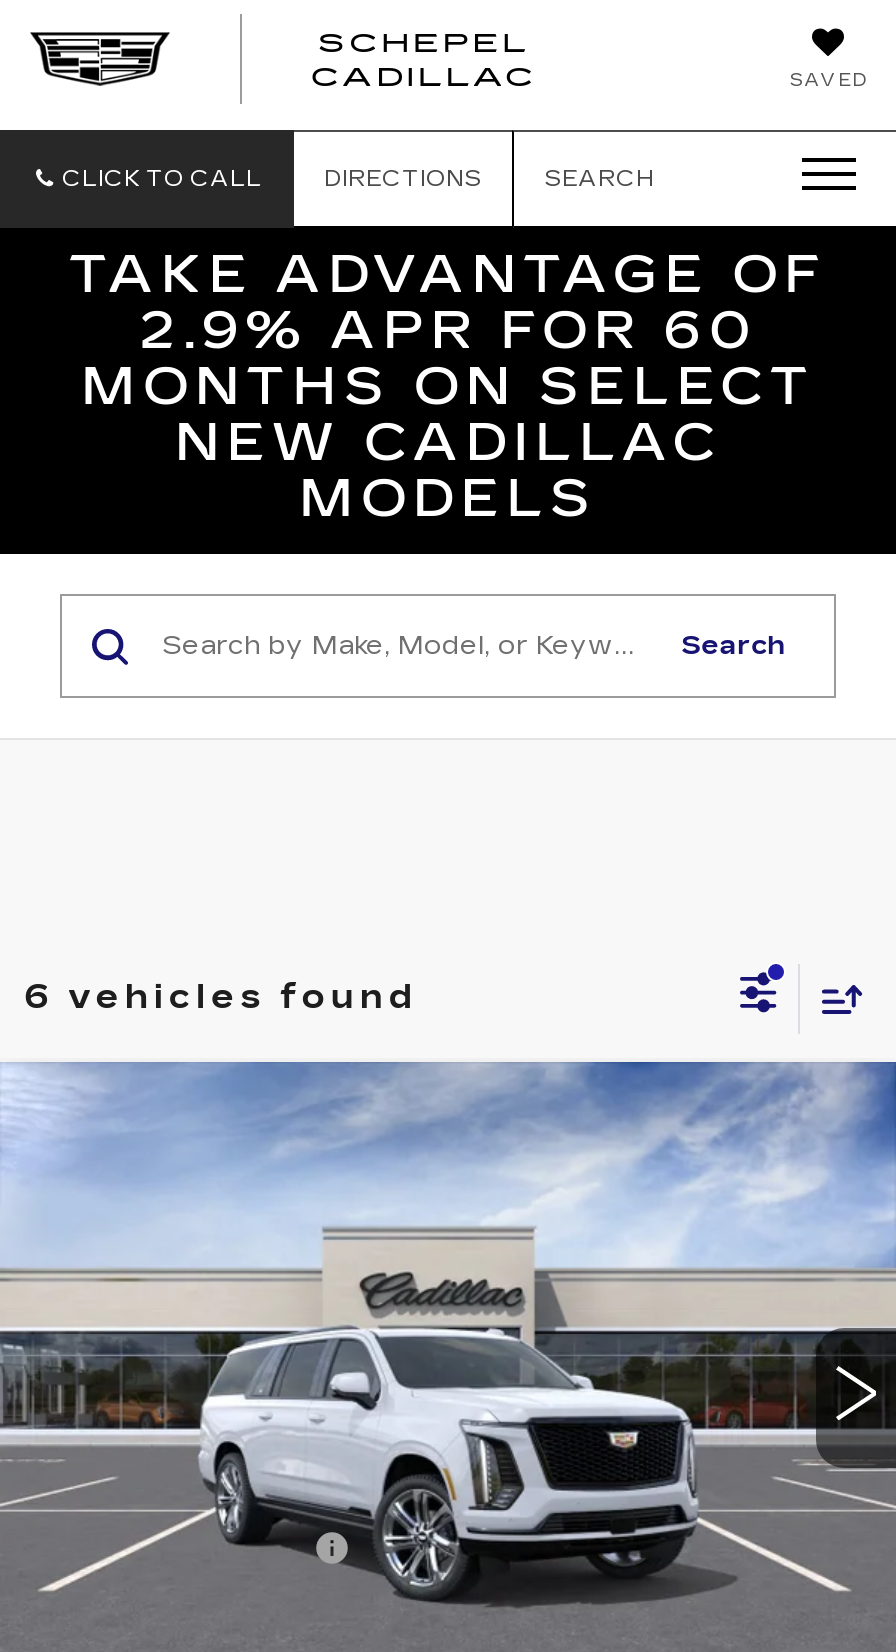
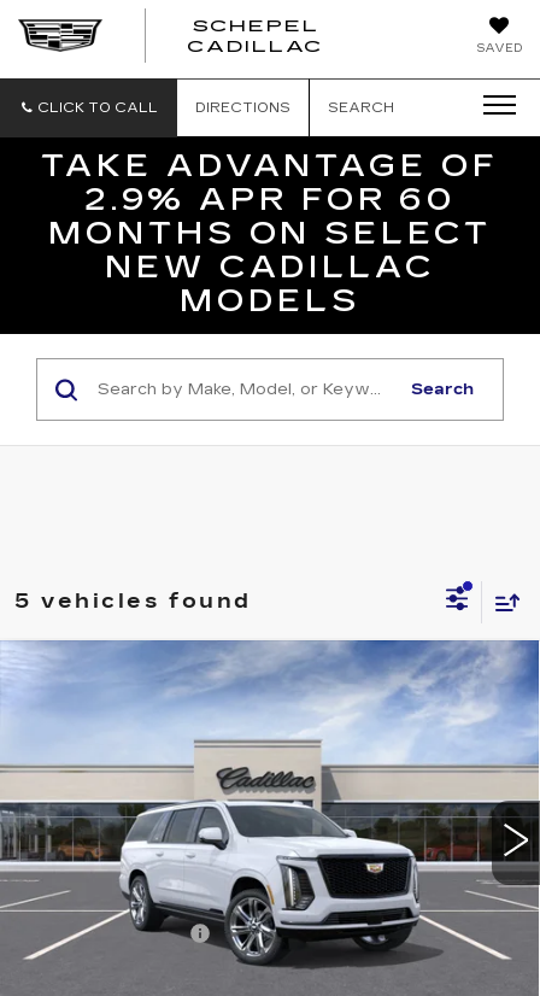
- 6 vehicles found
+ 5 vehicles found
